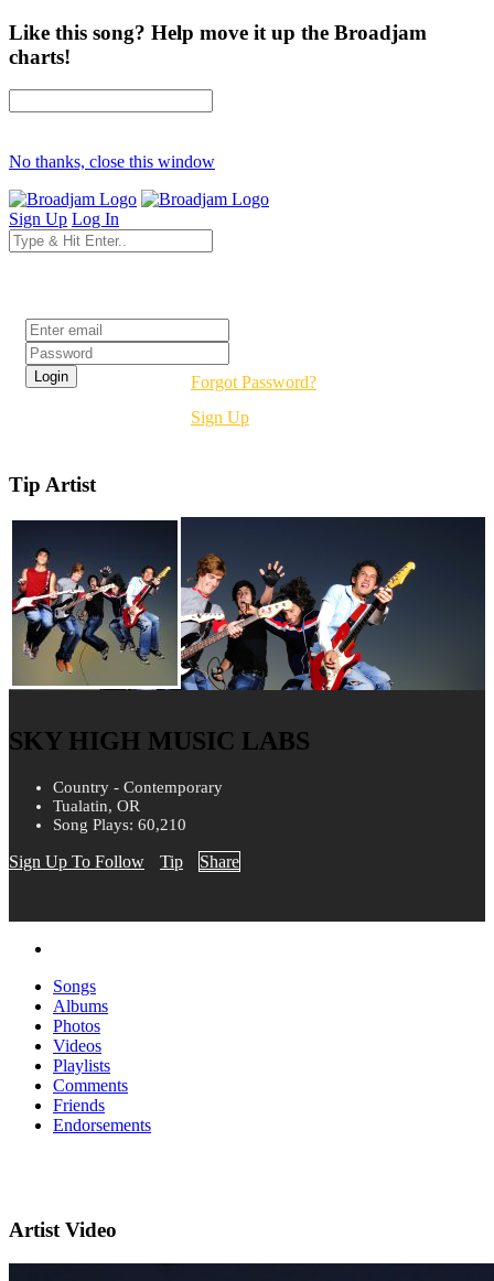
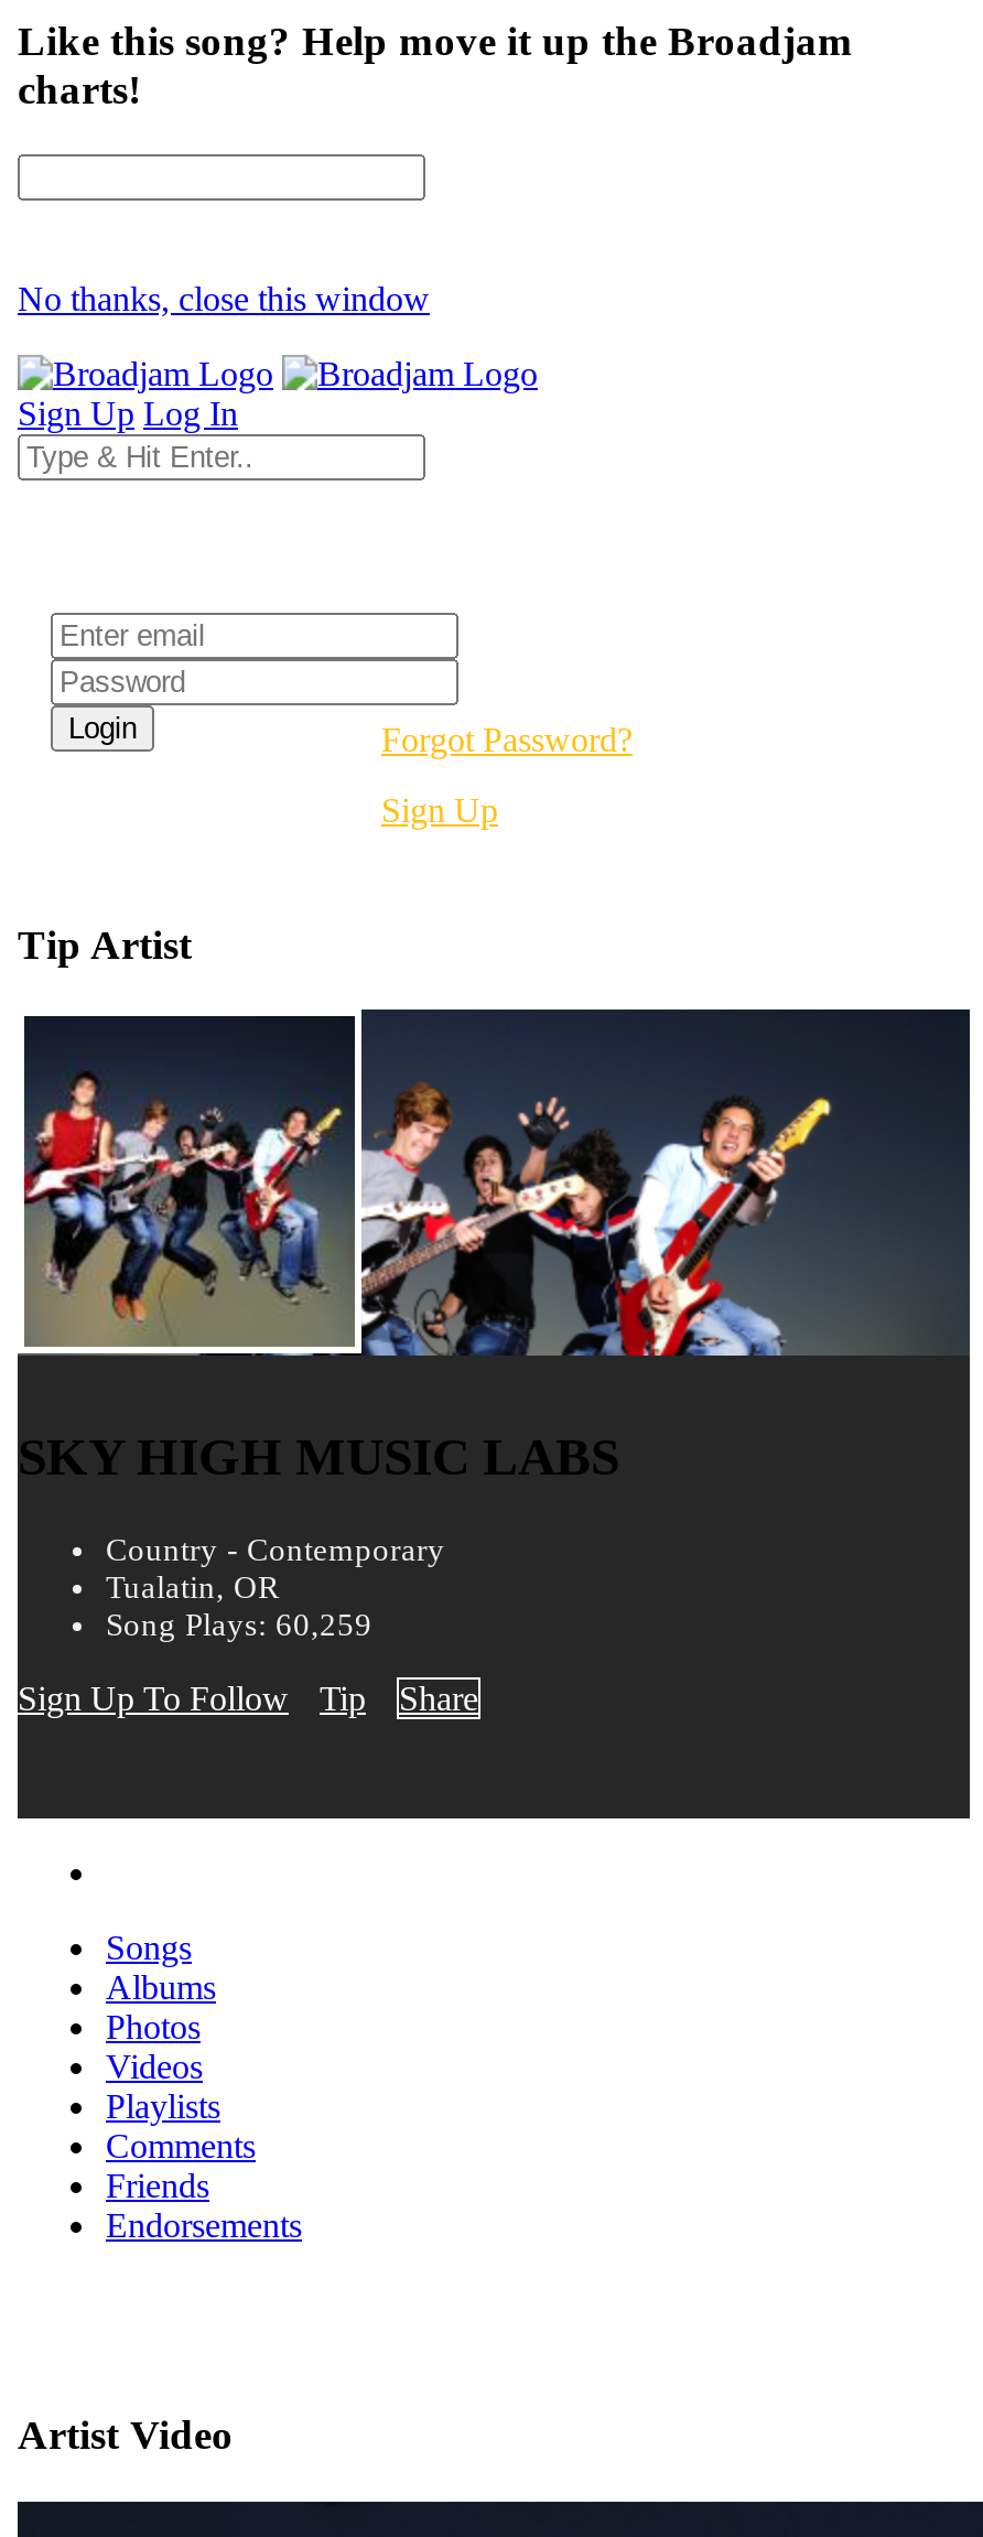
- Song Plays: 60,210
+ Song Plays: 60,259
